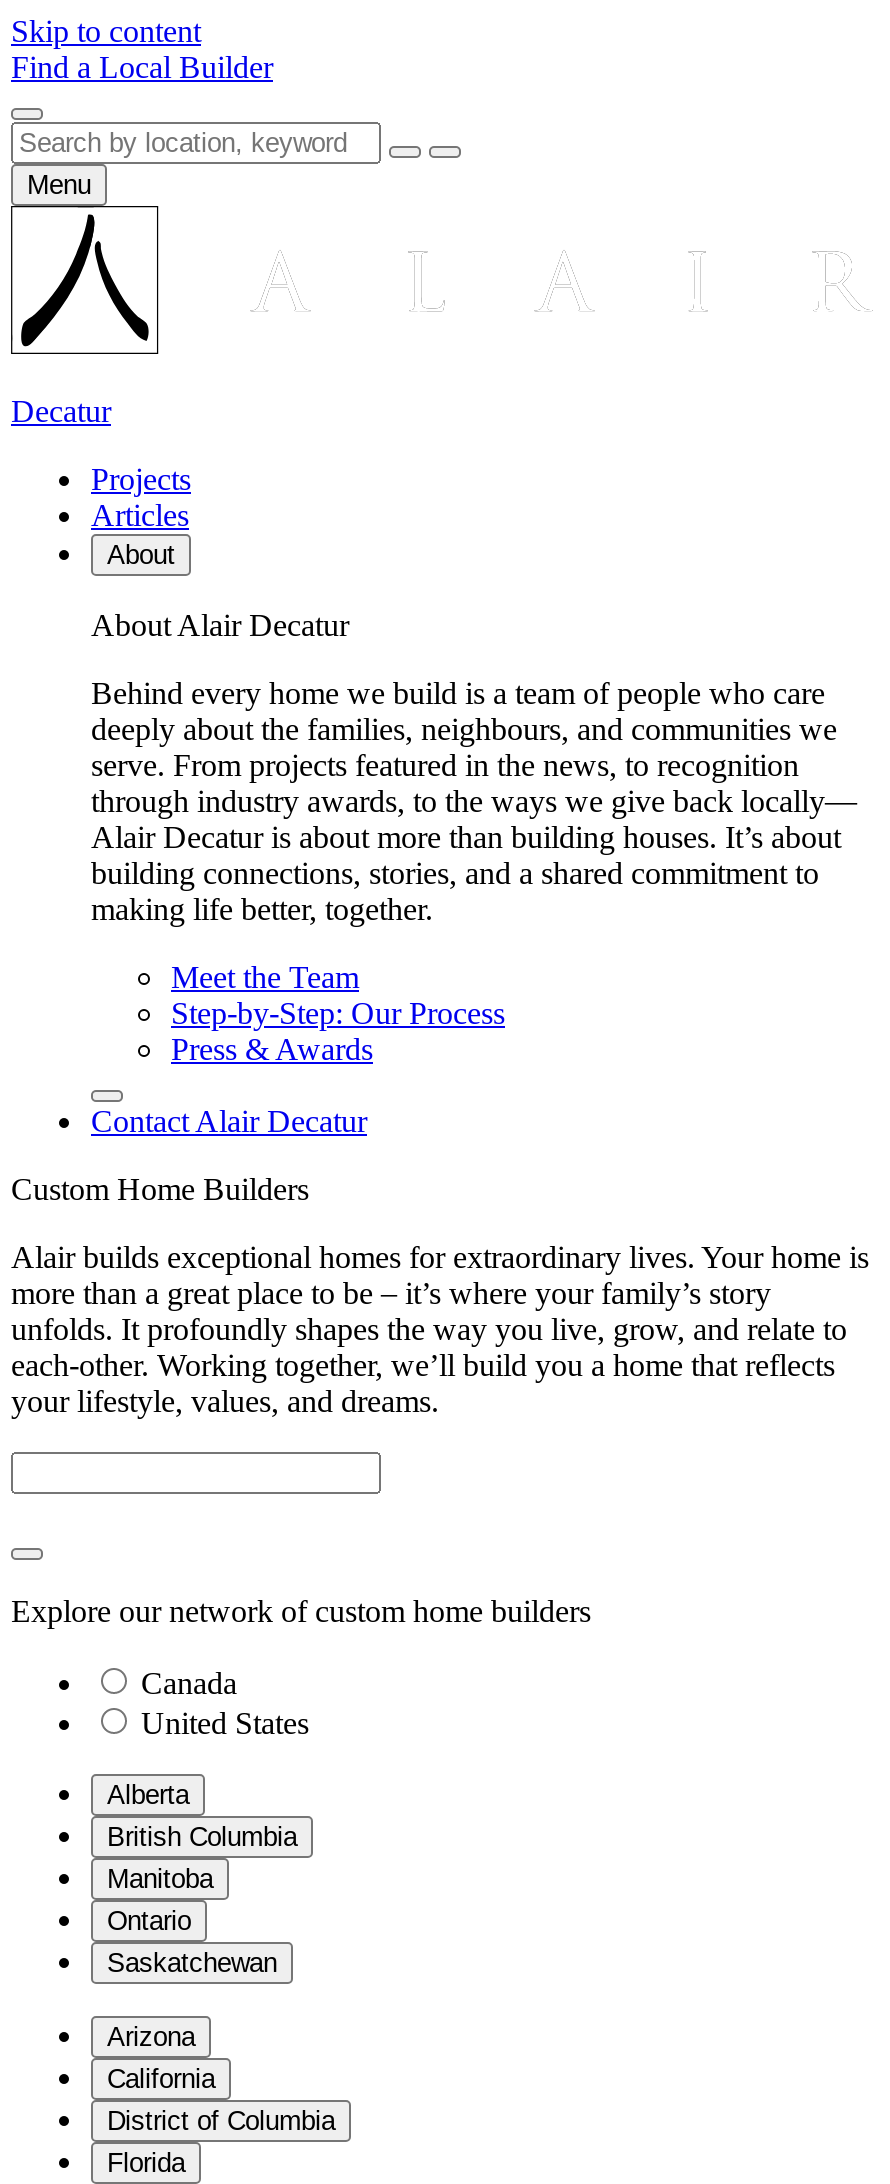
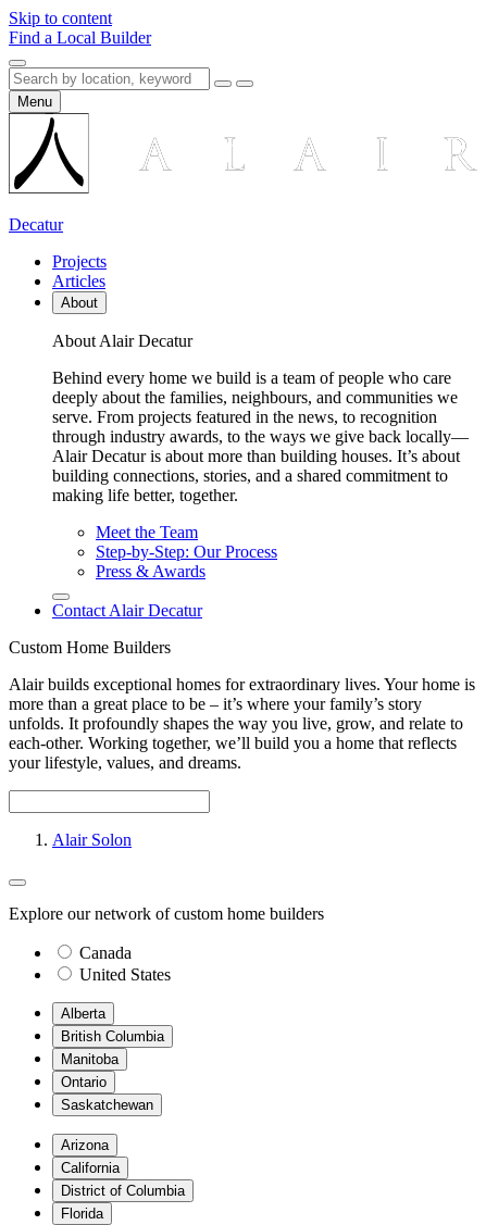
+ Alair Solon
